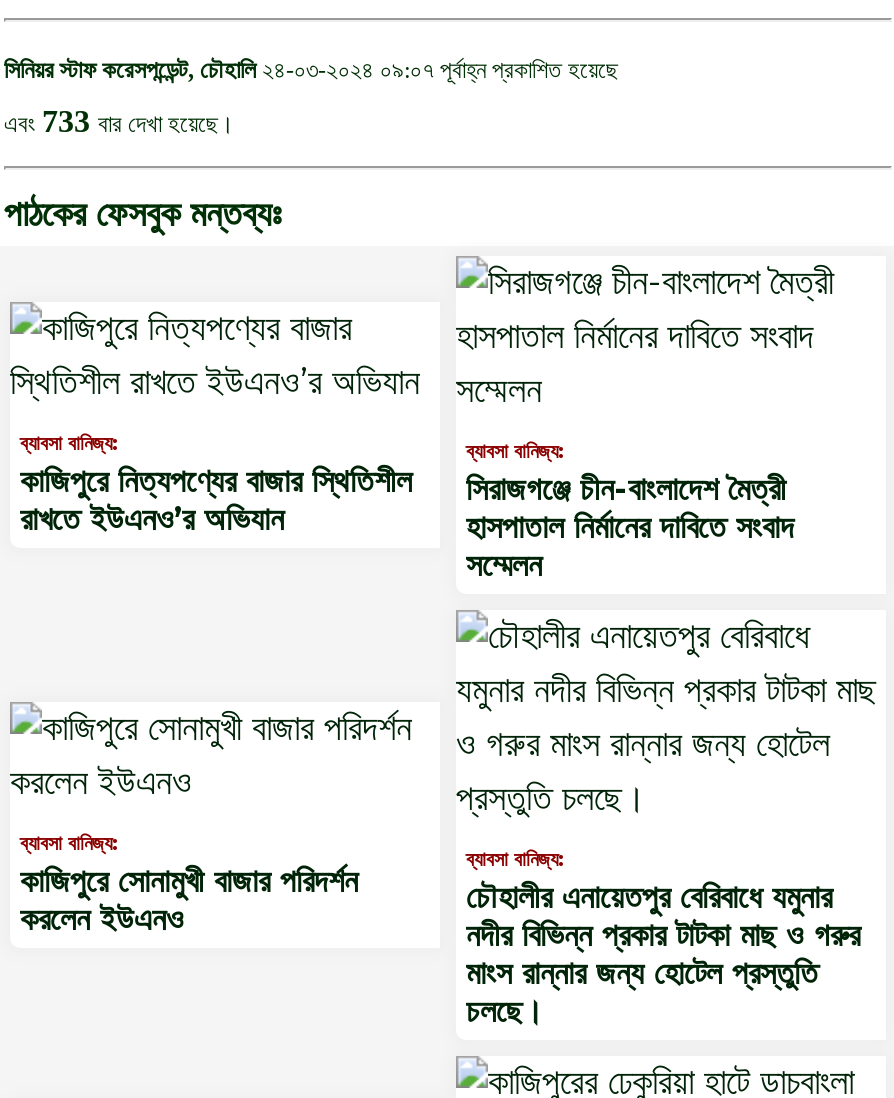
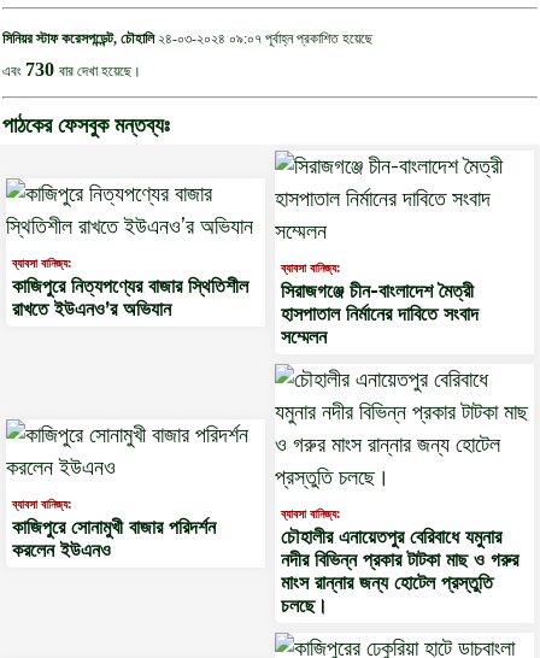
- এবং 733 বার দেখা হয়েছে।
+ এবং 730 বার দেখা হয়েছে।
